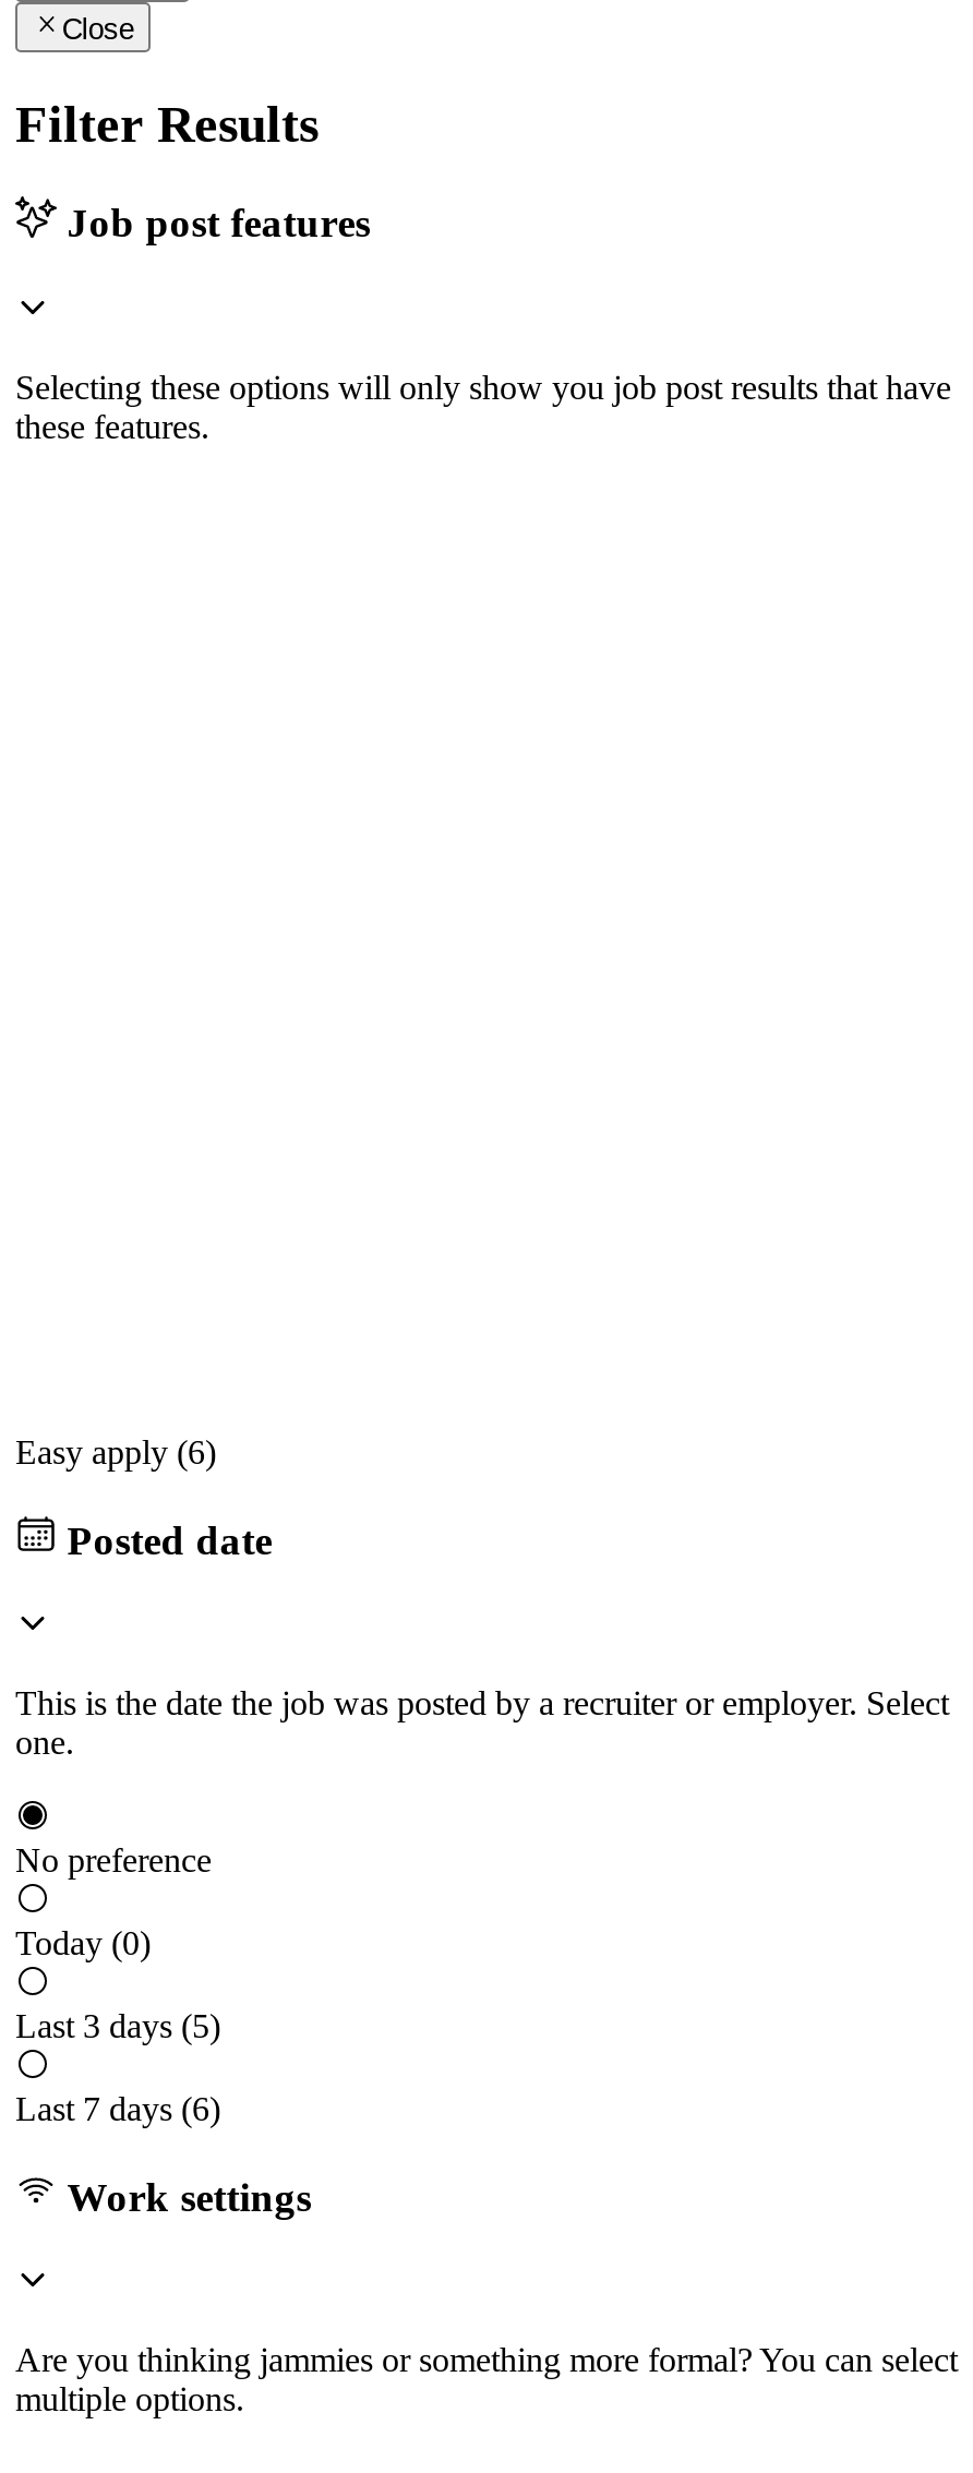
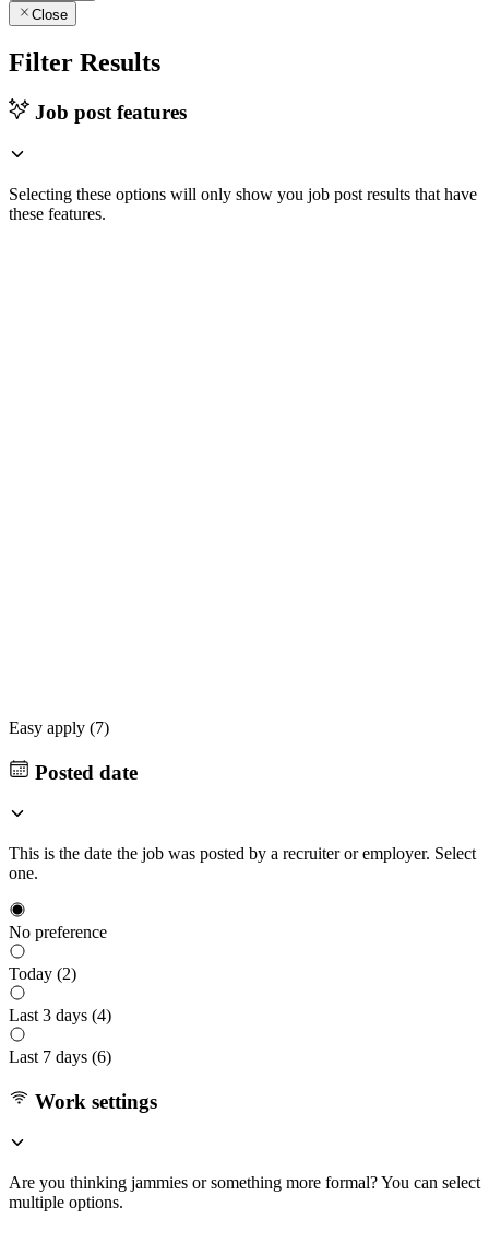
- Easy apply (6)
+ Easy apply (7)

- Today (0)
+ Today (2)

- Last 3 days (5)
+ Last 3 days (4)
